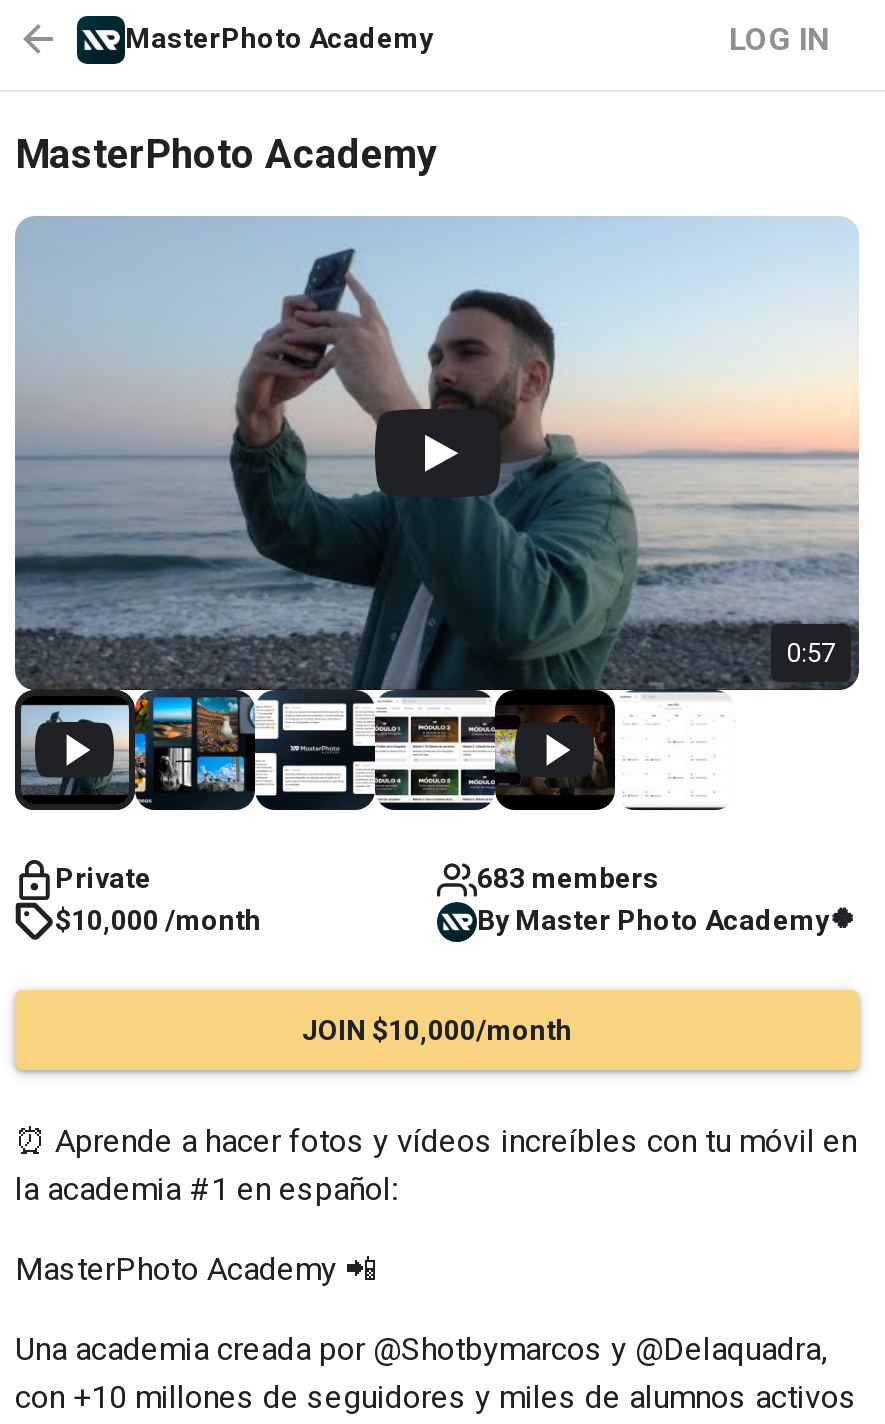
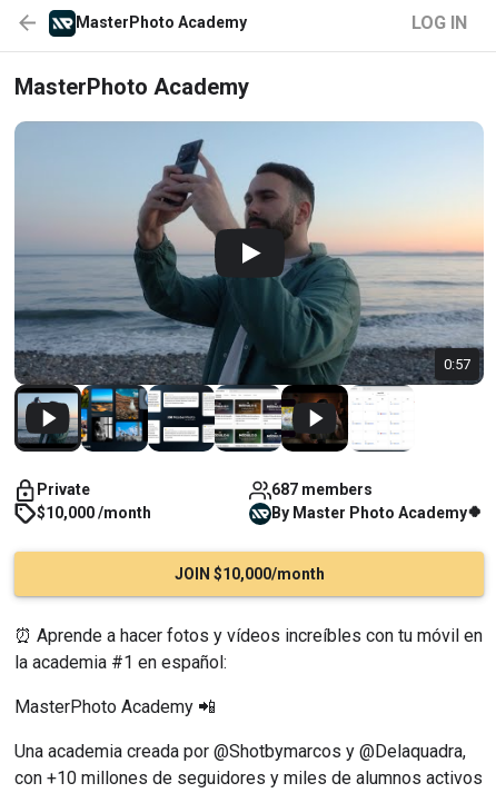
- 683 members
+ 687 members
